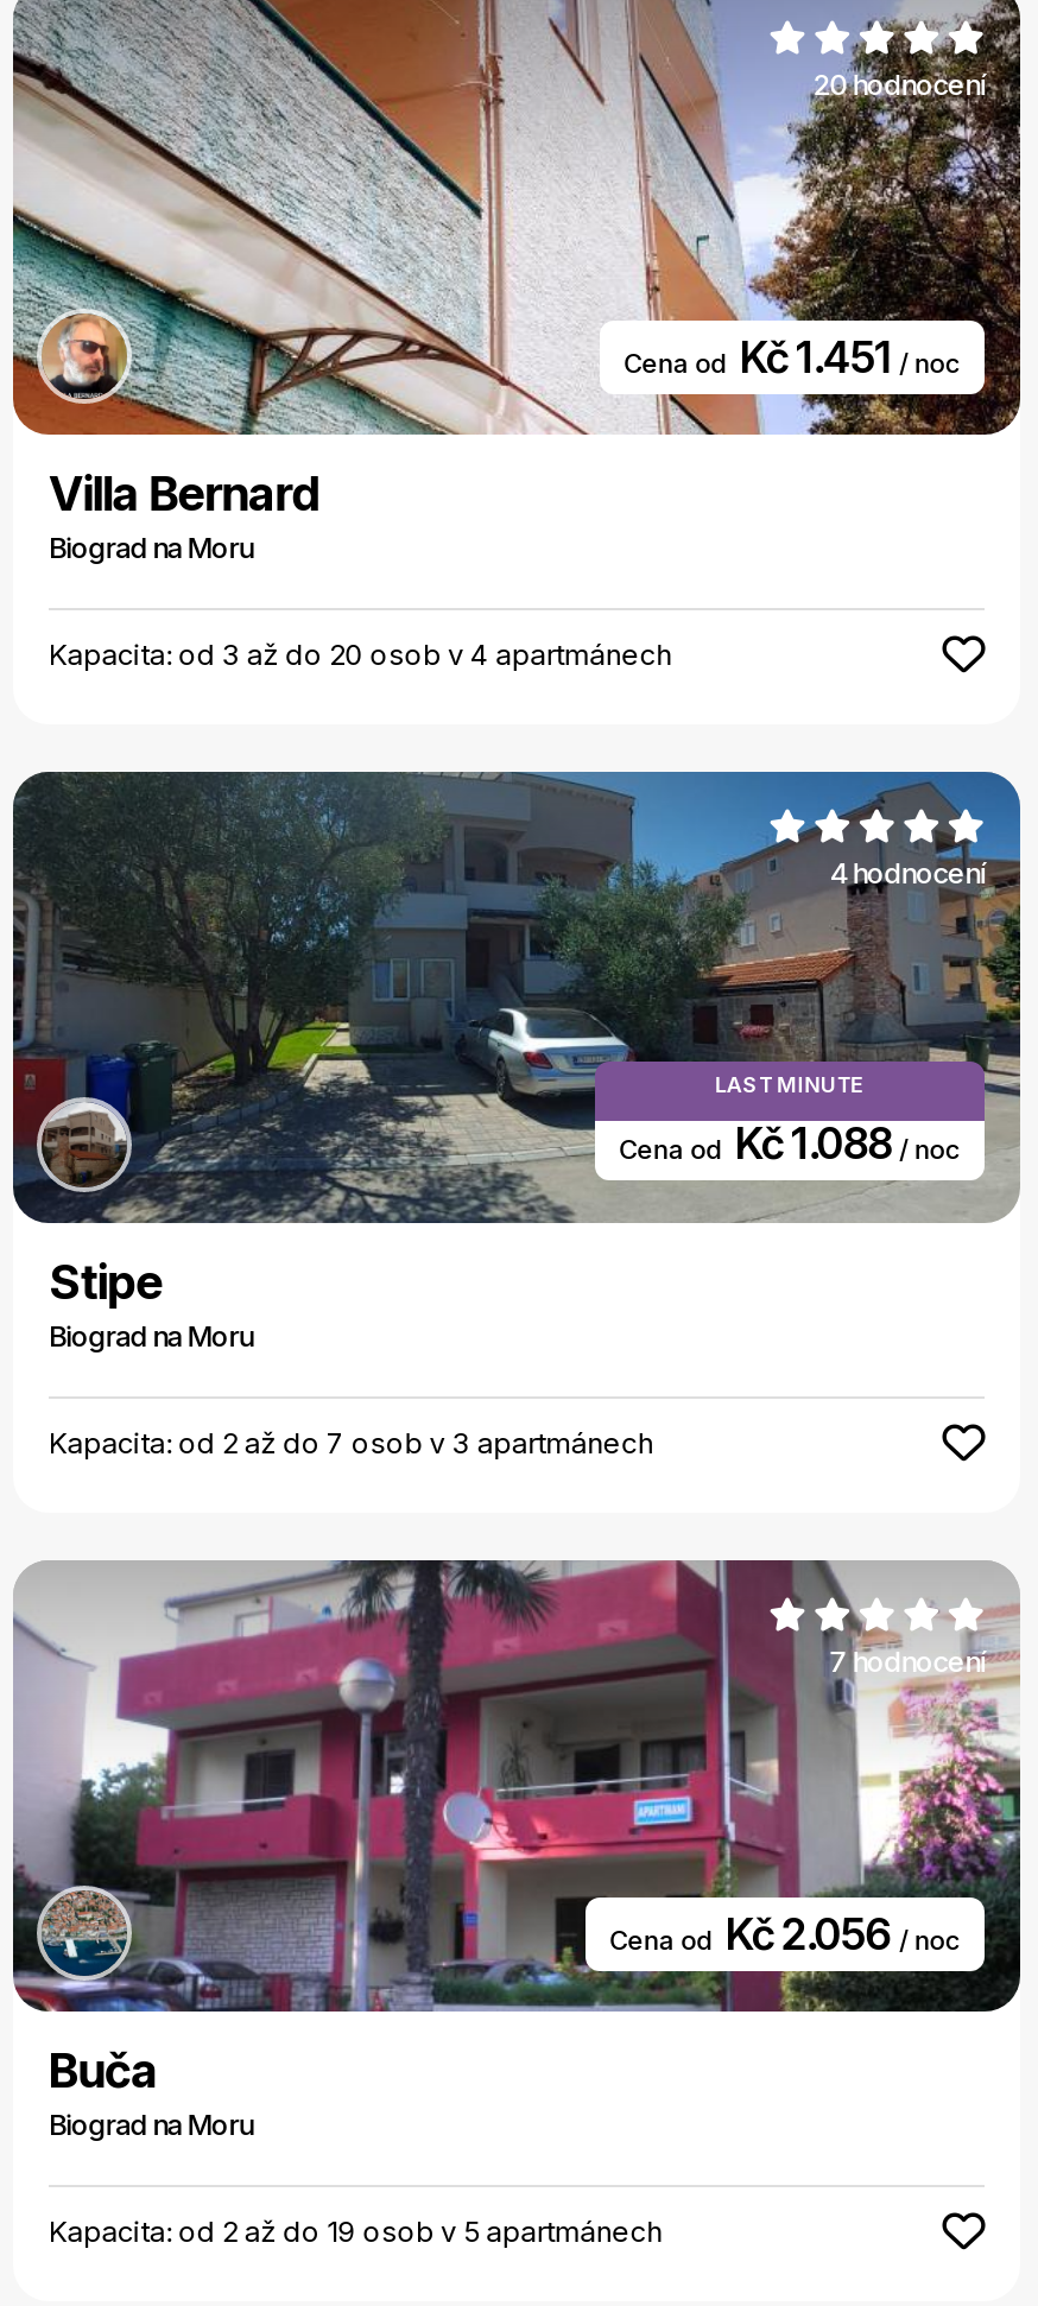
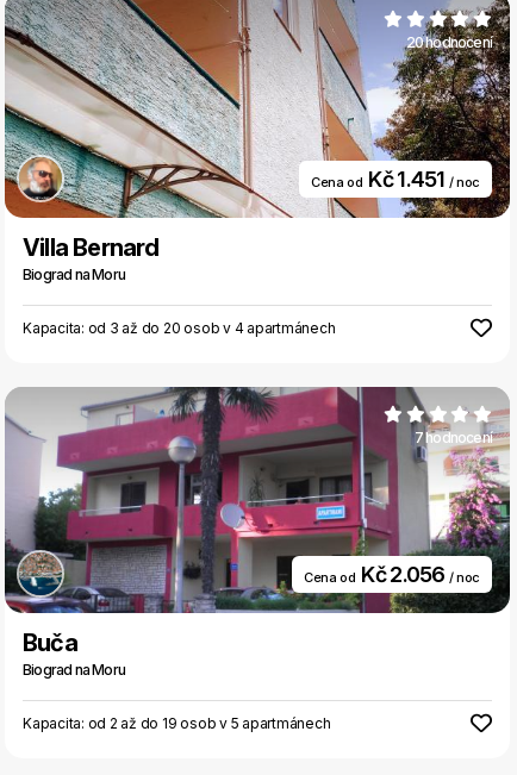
- [image]
- 4 hodnocení

- LAST MINUTE
- Cena odKč 1.088/ noc
- Stipe
- Biograd na Moru
- Kapacita: od 2 až do 7 osob v 3 apartmánech
